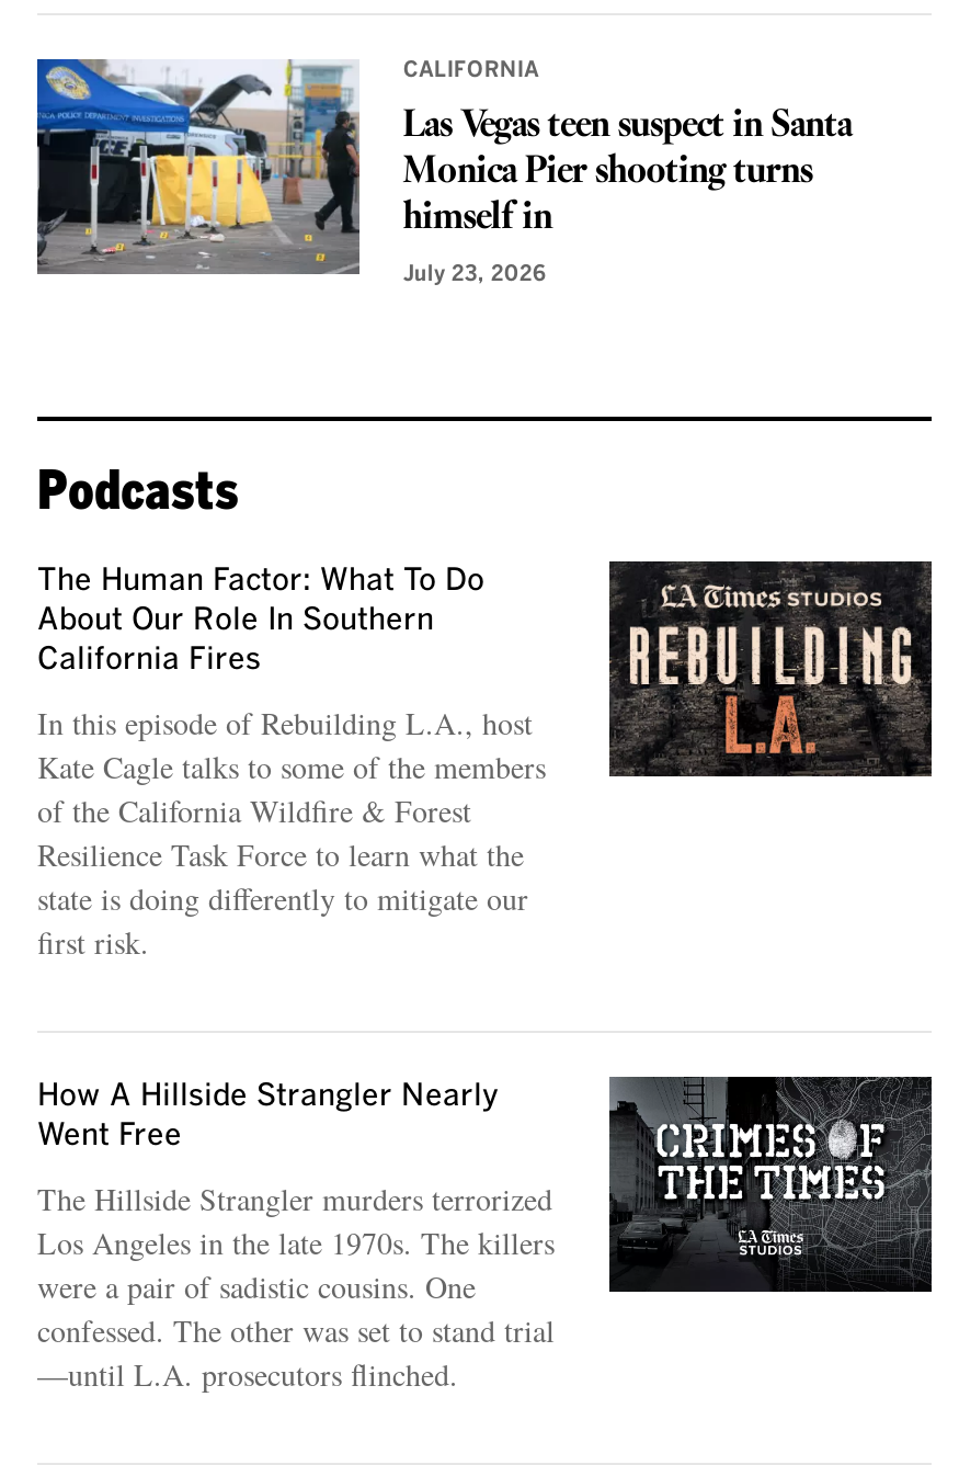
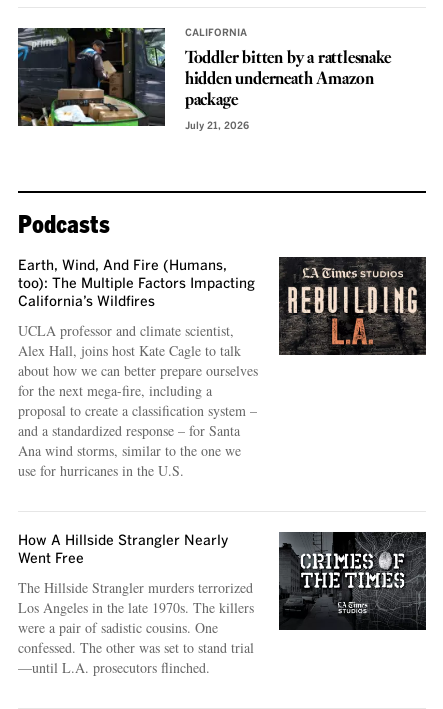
- [image]
- Las Vegas teen suspect in Santa
- Monica Pier shooting turns
- himself in
- July 23, 2026
+ [image]
+ Toddler bitten by a rattlesnake
+ hidden underneath Amazon
+ package
+ July 21, 2026

- The Human Factor: What To Do
- About Our Role In Southern
- California Fires
+ Earth, Wind, And Fire (Humans,
+ too): The Multiple Factors Impacting
+ California’s Wildfires

- In this episode of Rebuilding L.A., host
- Kate Cagle talks to some of the members
- of the California Wildfire & Forest
- Resilience Task Force to learn what the
- state is doing differently to mitigate our
- first risk.
+ UCLA professor and climate scientist,
+ Alex Hall, joins host Kate Cagle to talk
+ about how we can better prepare ourselves
+ for the next mega-fire, including a
+ proposal to create a classification system –
+ and a standardized response – for Santa
+ Ana wind storms, similar to the one we
+ use for hurricanes in the U.S.
